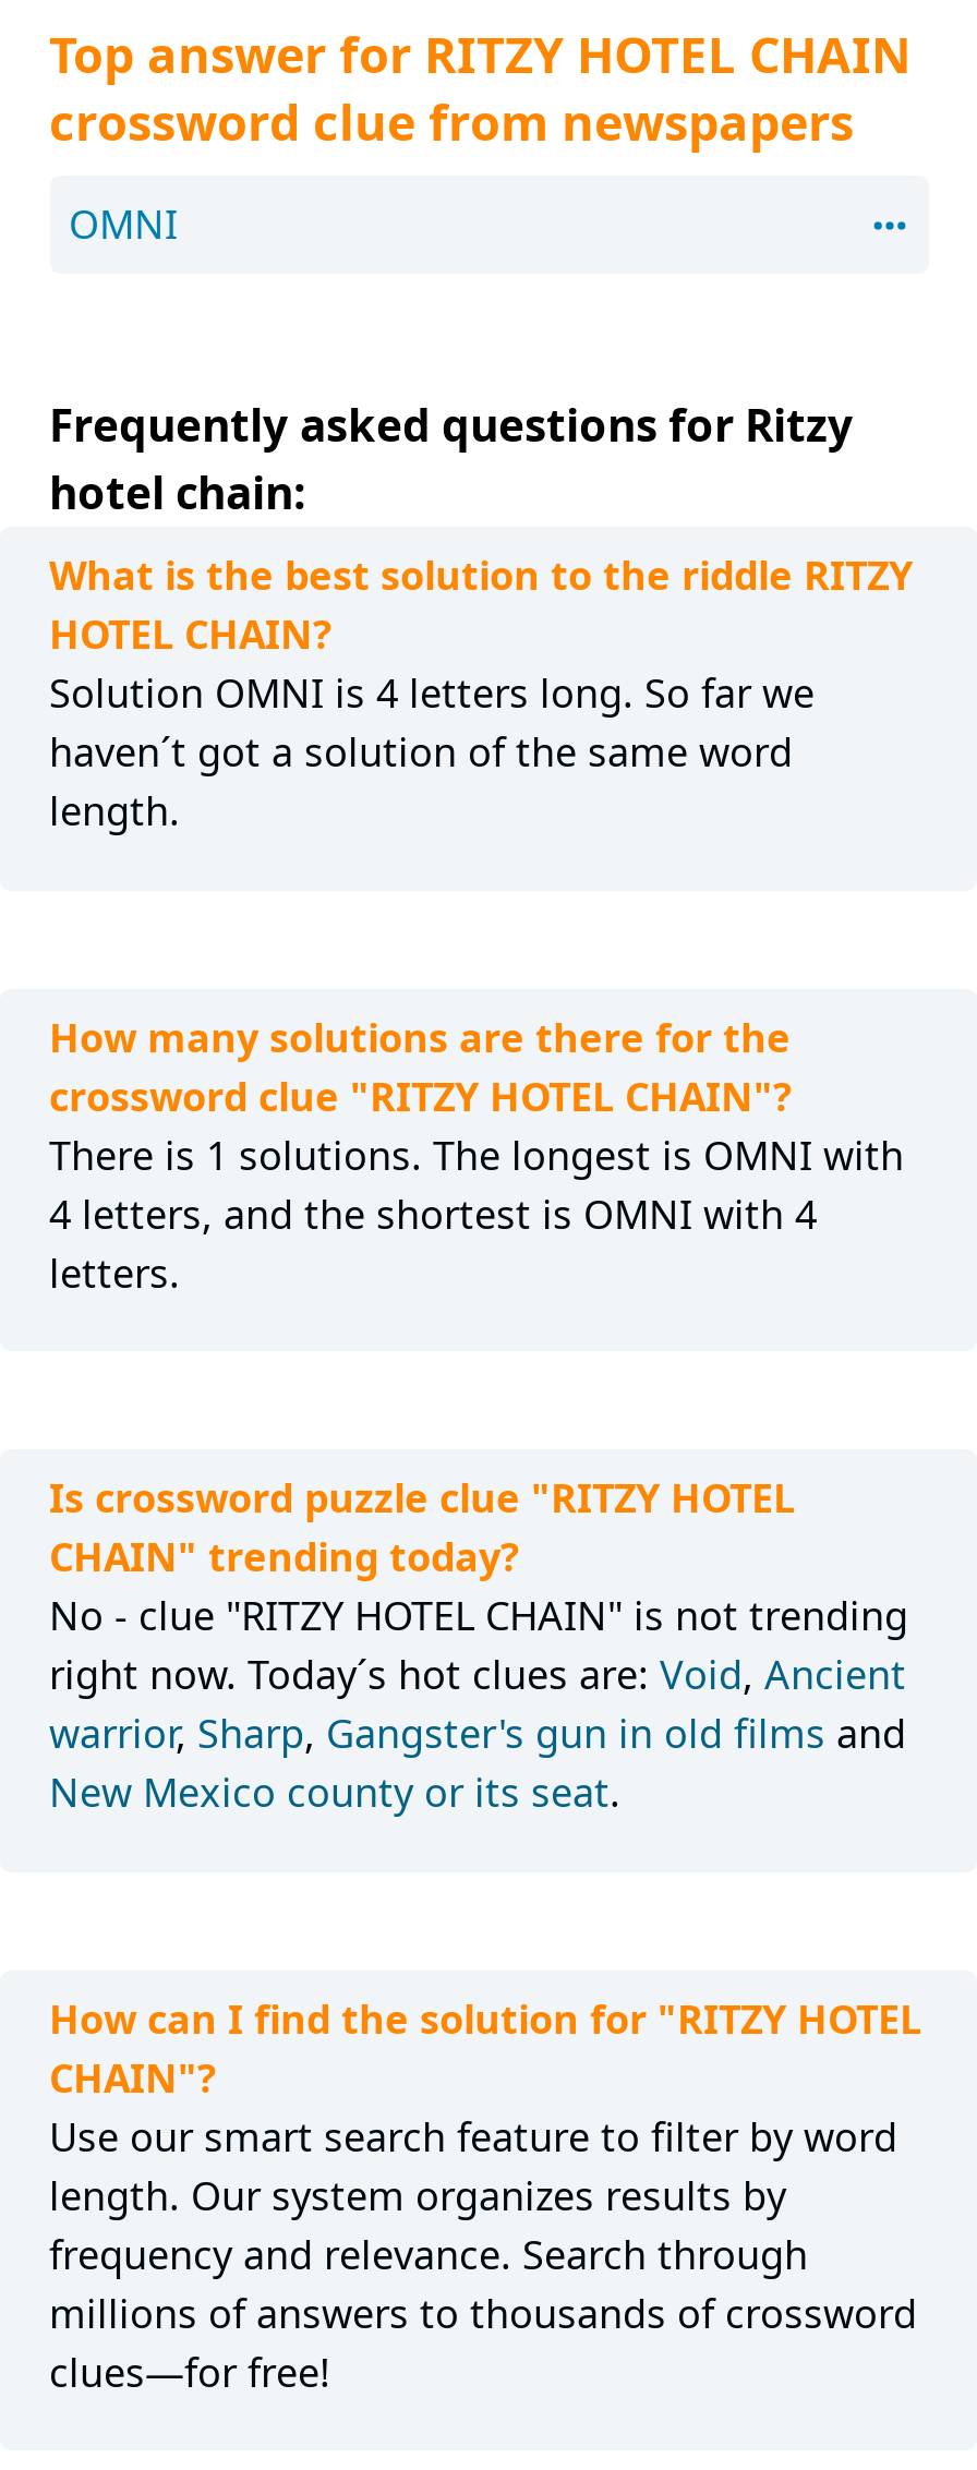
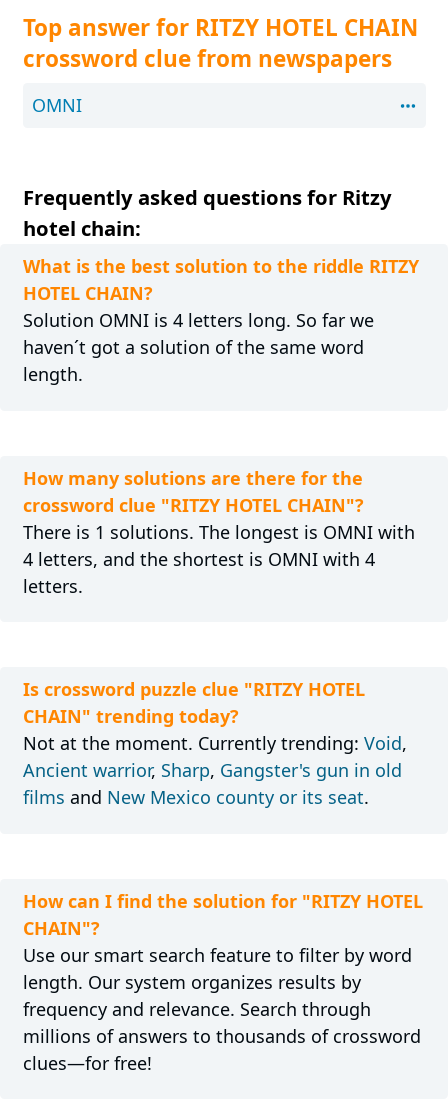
- No - clue "RITZY HOTEL CHAIN" is not trending
- right now. Today´s hot clues are: Void, Ancient
- warrior, Sharp, Gangster's gun in old films and
- New Mexico county or its seat.
+ Not at the moment. Currently trending: Void,
+ Ancient warrior, Sharp, Gangster's gun in old
+ films and New Mexico county or its seat.
